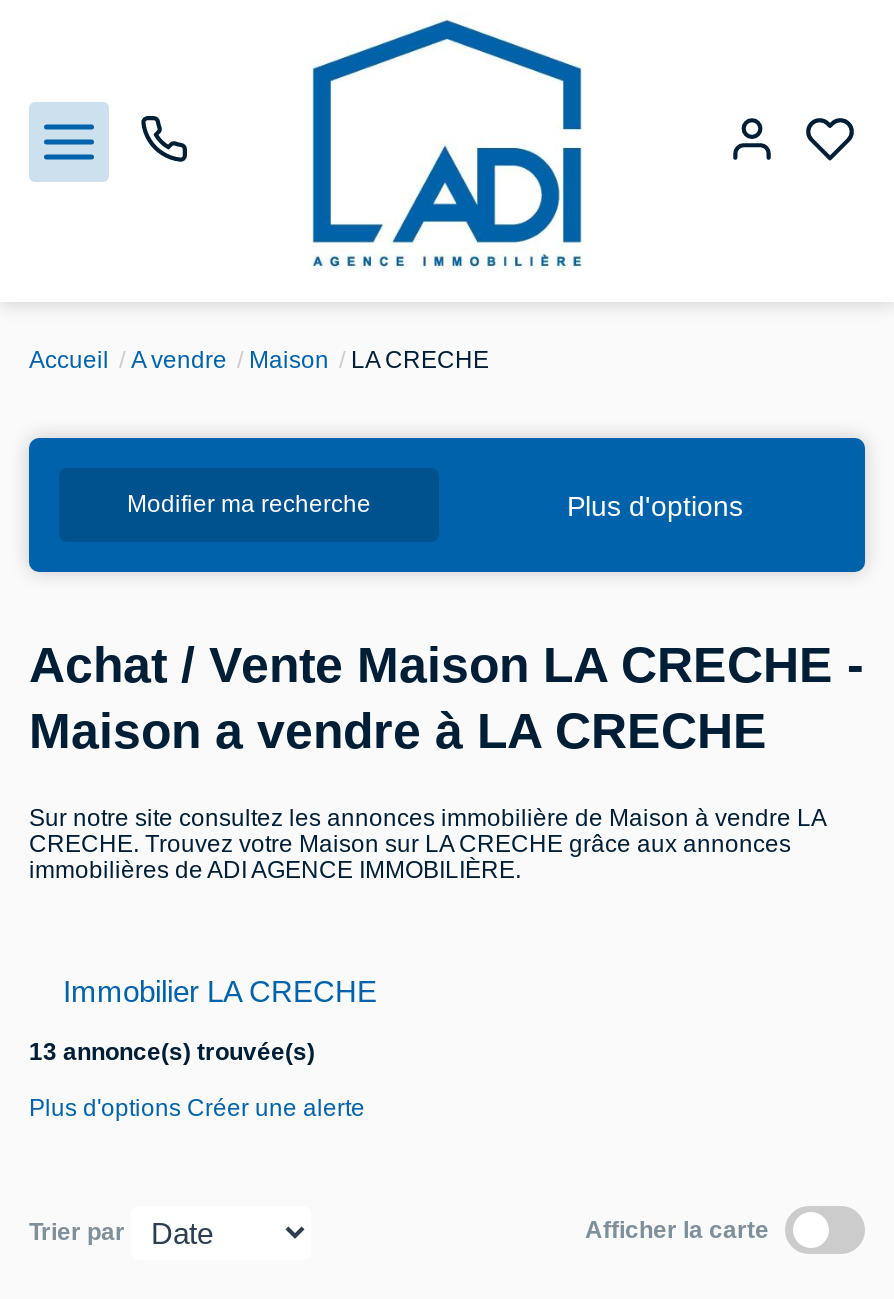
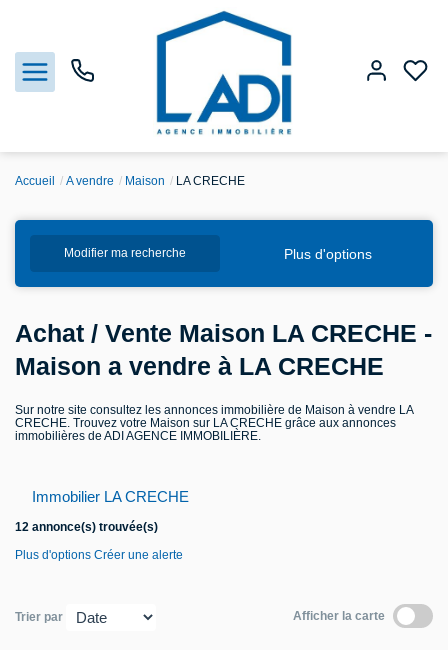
- 13 annonce(s) trouvée(s)
+ 12 annonce(s) trouvée(s)
